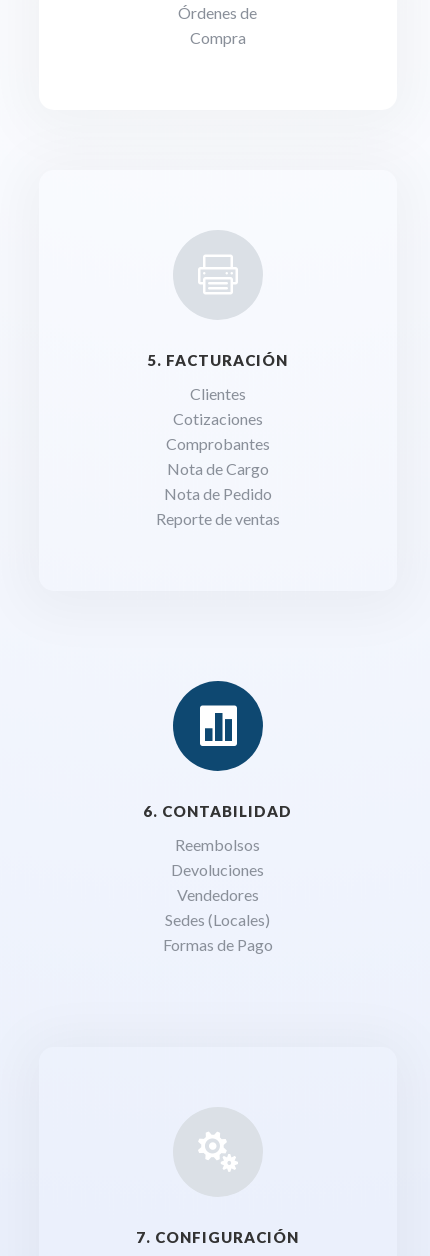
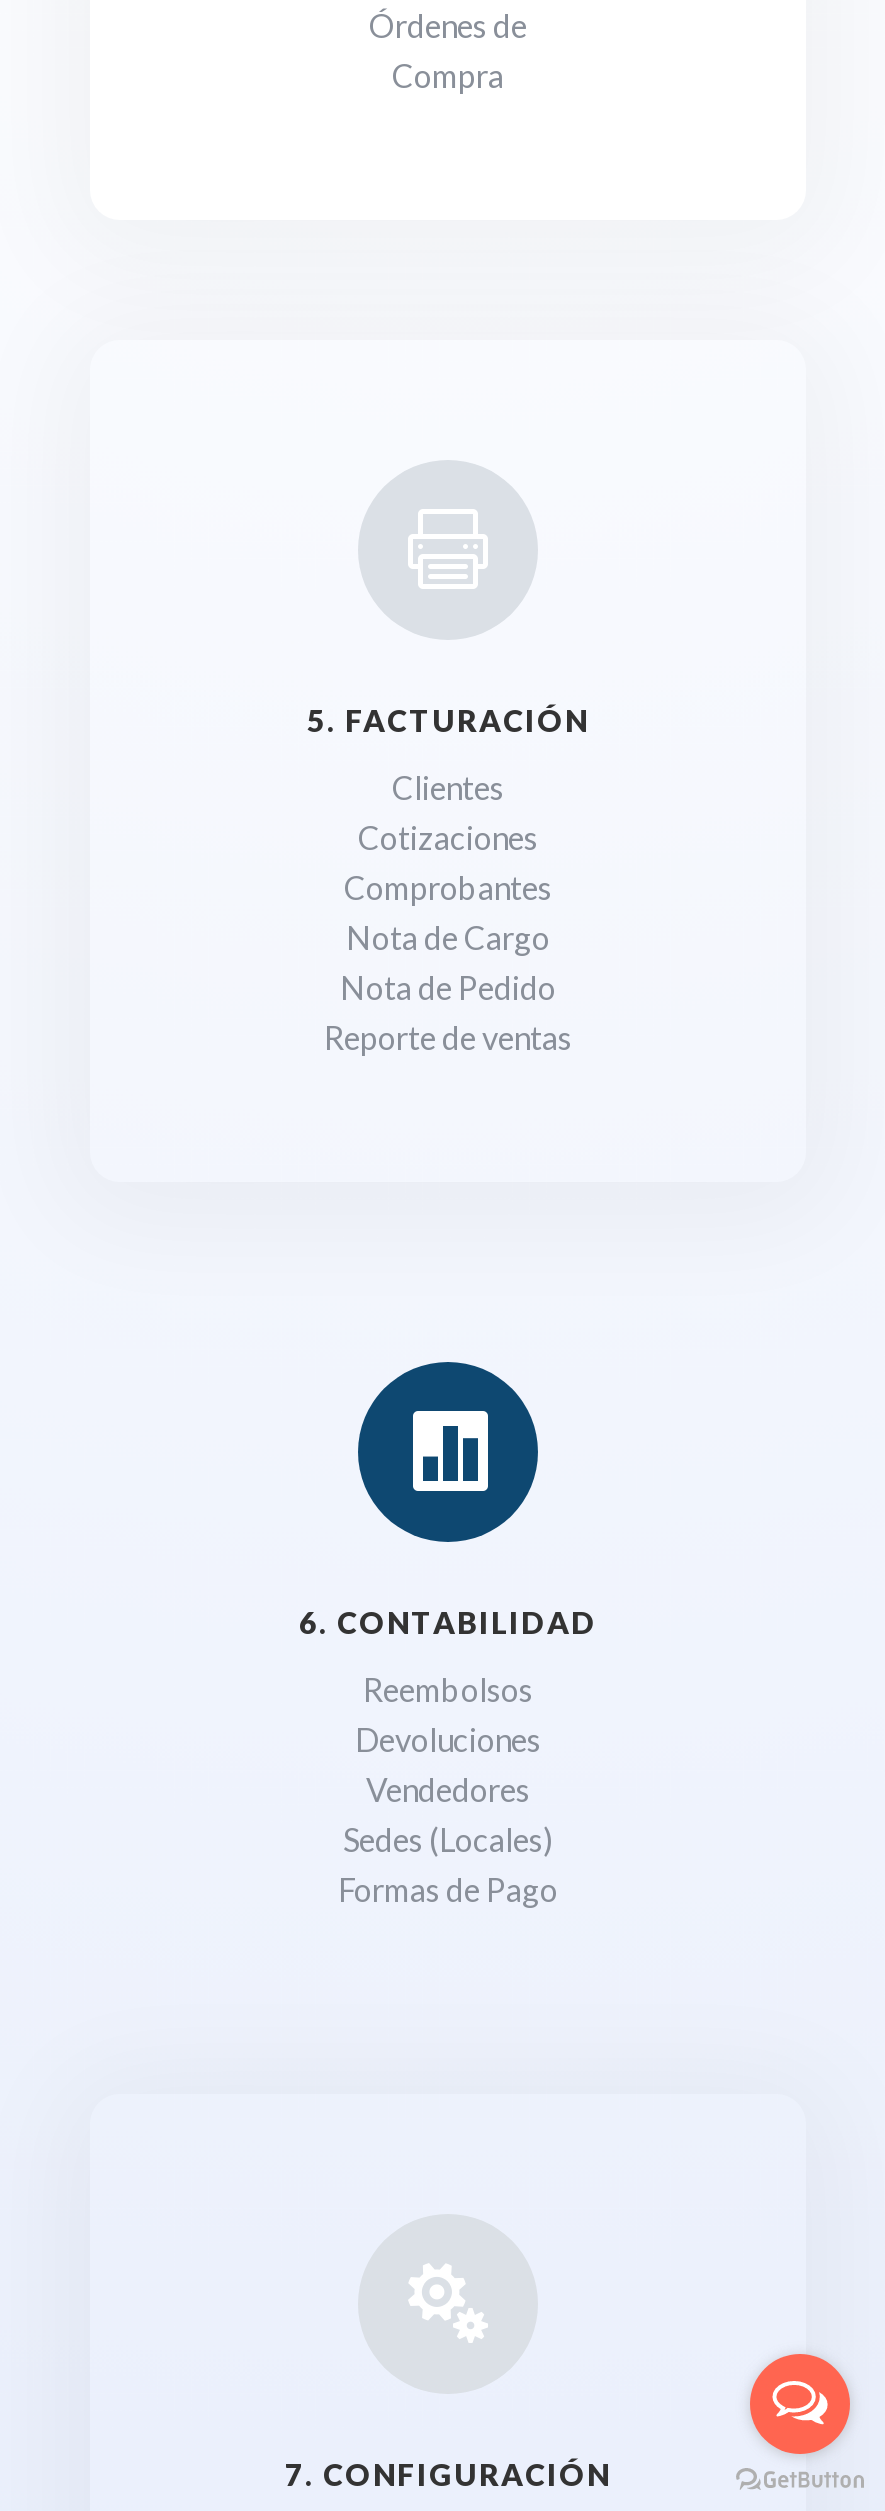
+ [image]
